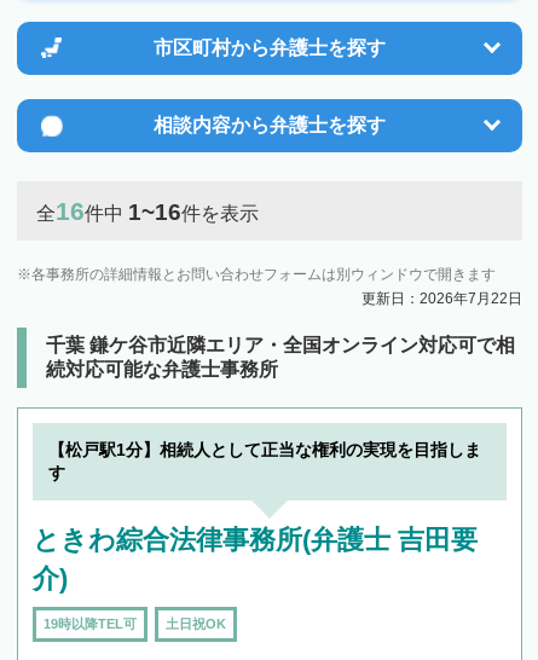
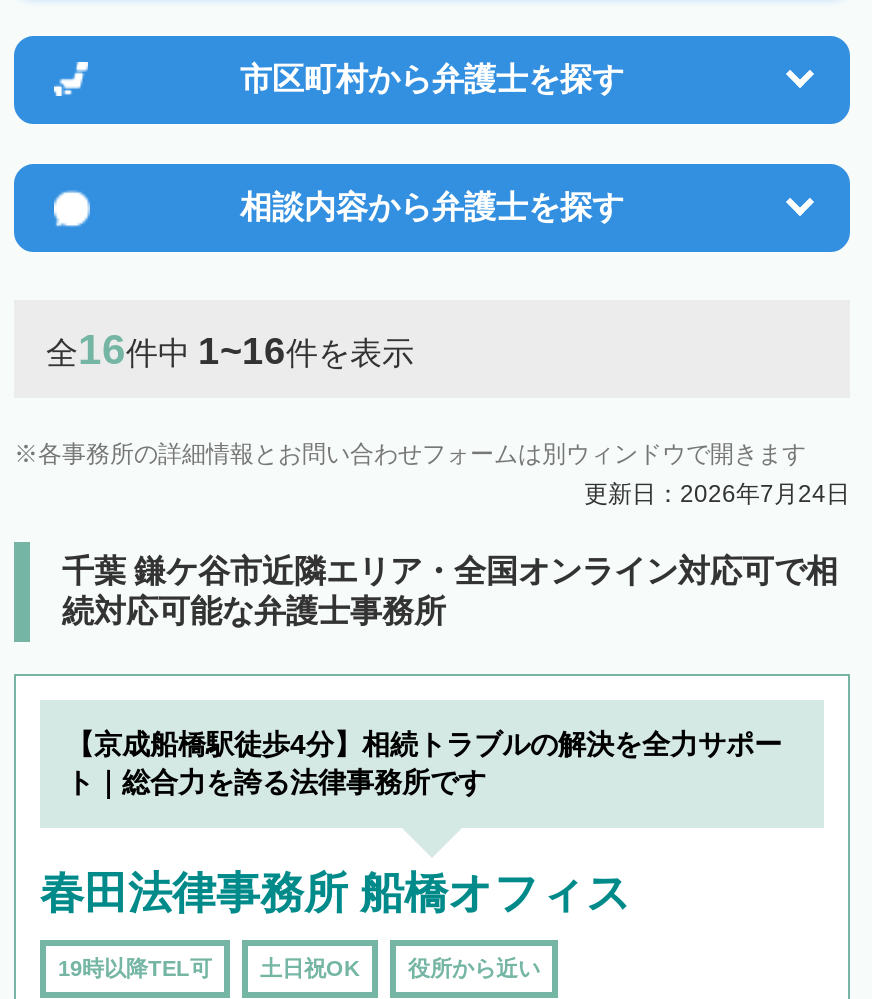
- 更新日：2026年7月22日
+ 更新日：2026年7月24日

- 【松戸駅1分】相続人として正当な権利の実現を目指しま
- す
+ 【京成船橋駅徒歩4分】相続トラブルの解決を全力サポー
+ ト｜総合力を誇る法律事務所です

- ときわ綜合法律事務所(弁護士 吉田要
- 介)
+ 春田法律事務所 船橋オフィス

+ 役所から近い
